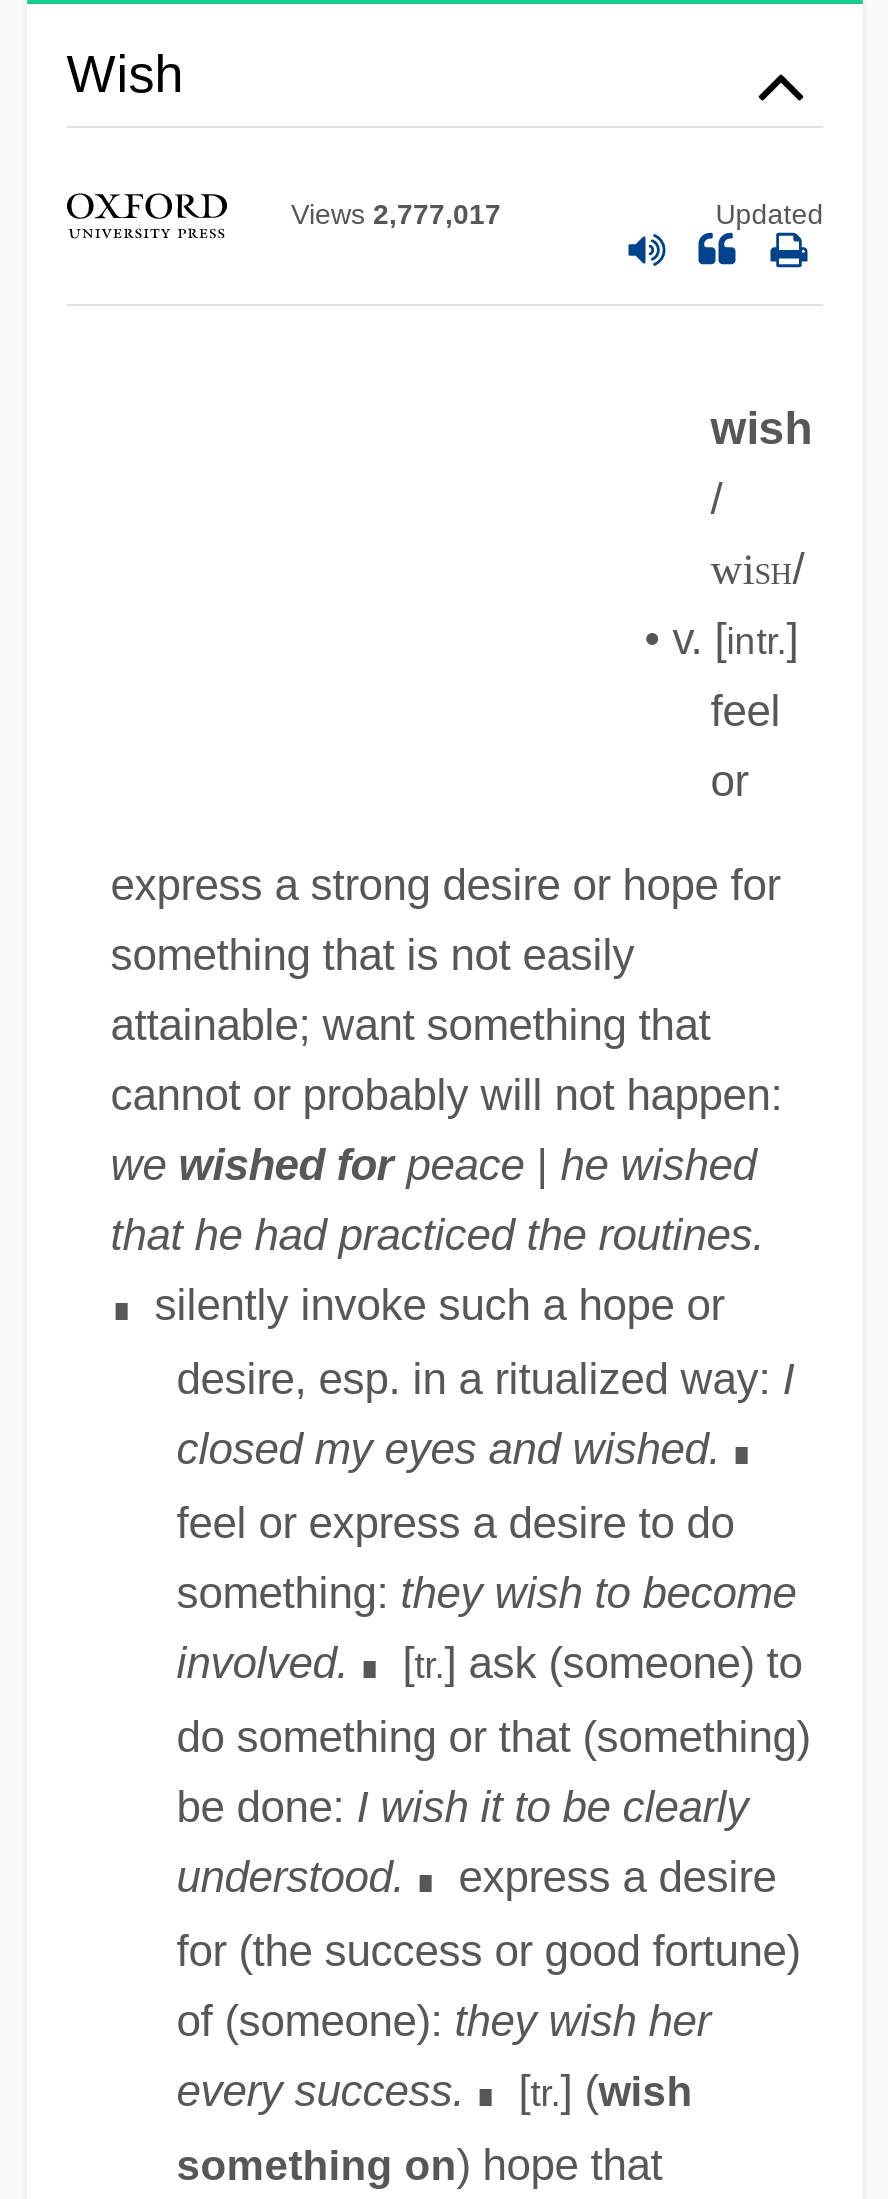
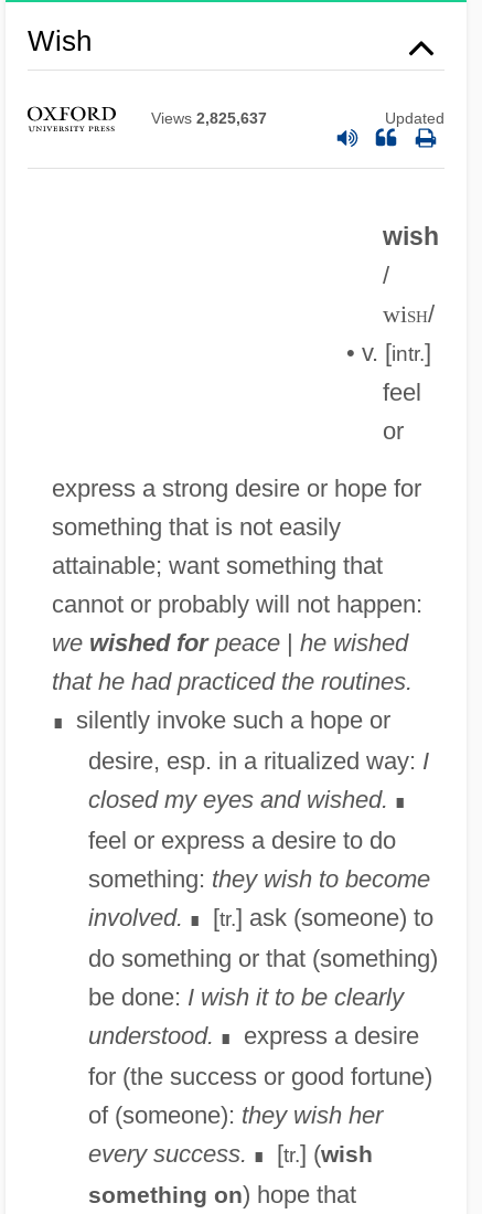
- Views 2,777,017
+ Views 2,825,637
